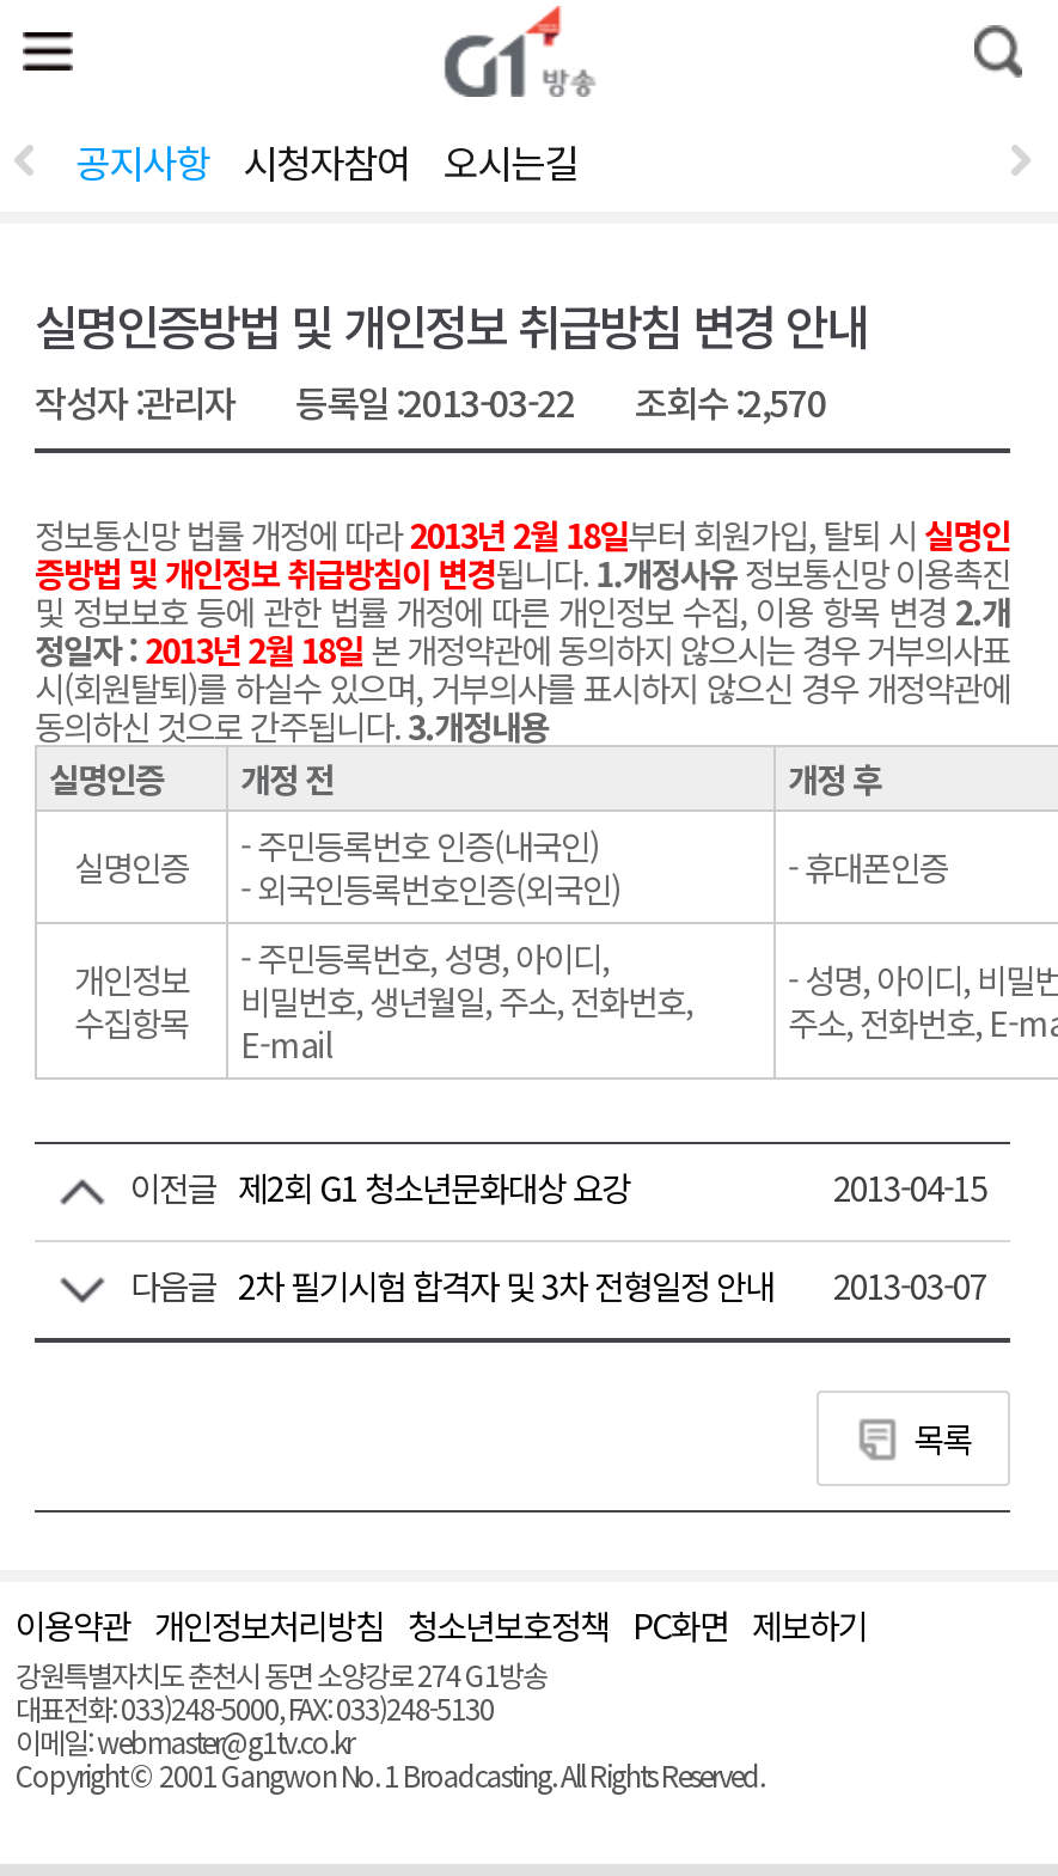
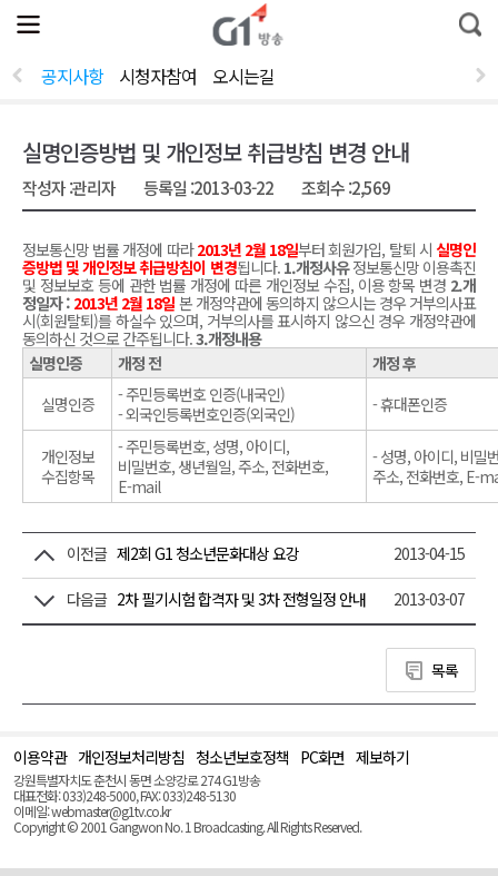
- 작성자 : 관리자 등록일 : 2013-03-22 조회수 : 2,570
+ 작성자 : 관리자 등록일 : 2013-03-22 조회수 : 2,569
